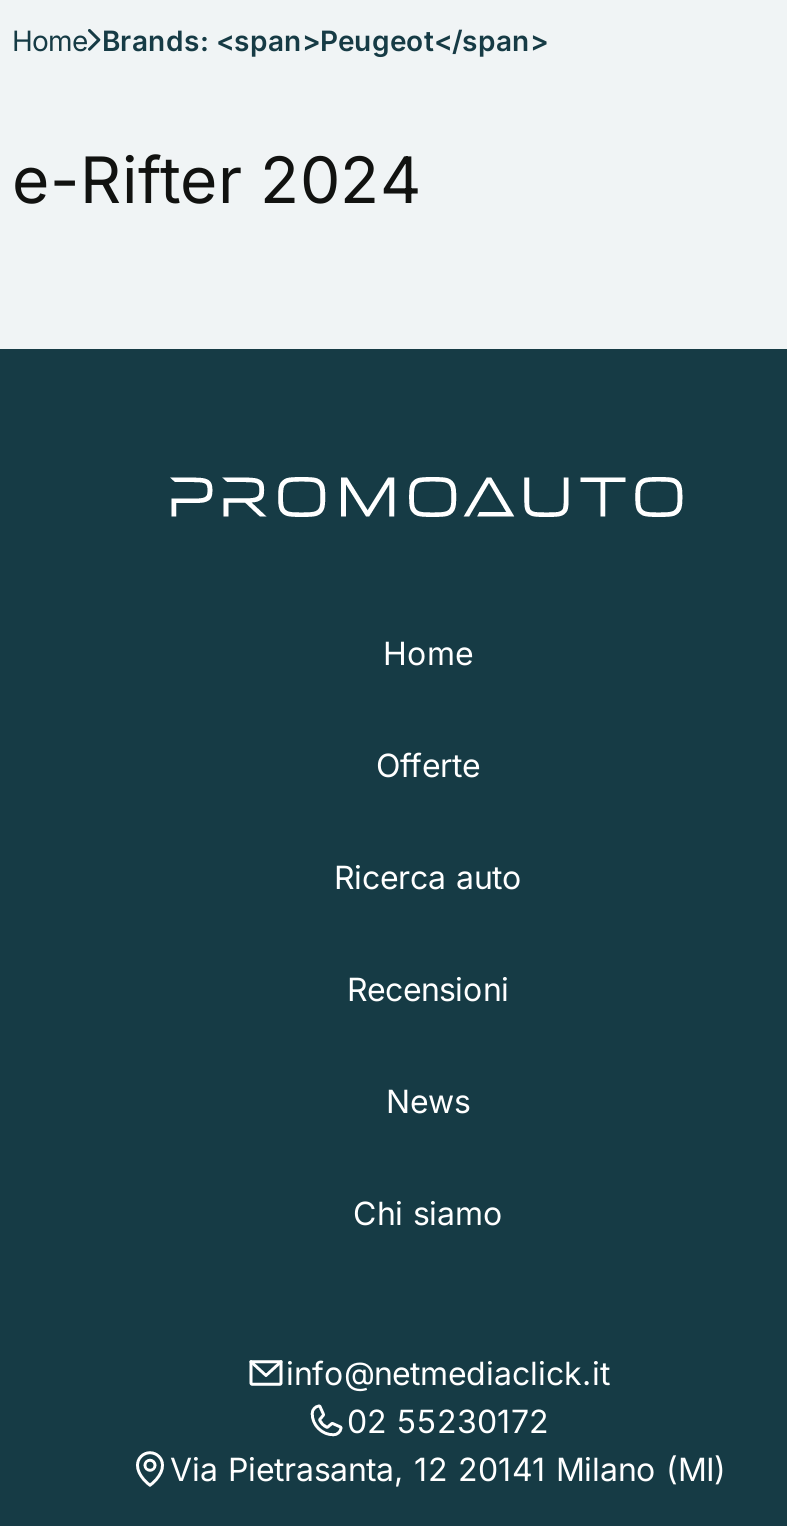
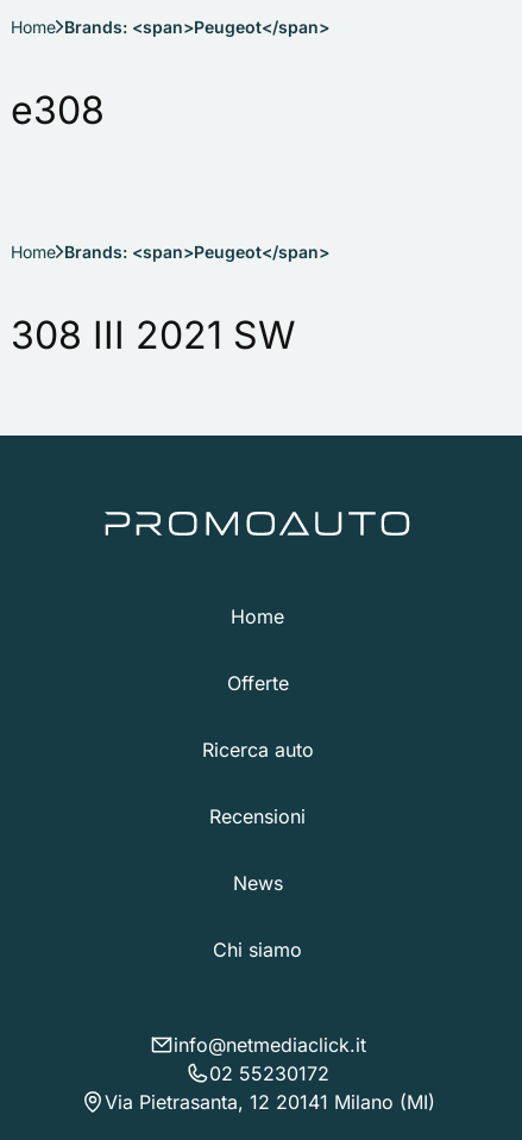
- e-Rifter 2024
+ e308
+ Home Brands: <span>Peugeot</span>
+ 308 III 2021 SW
